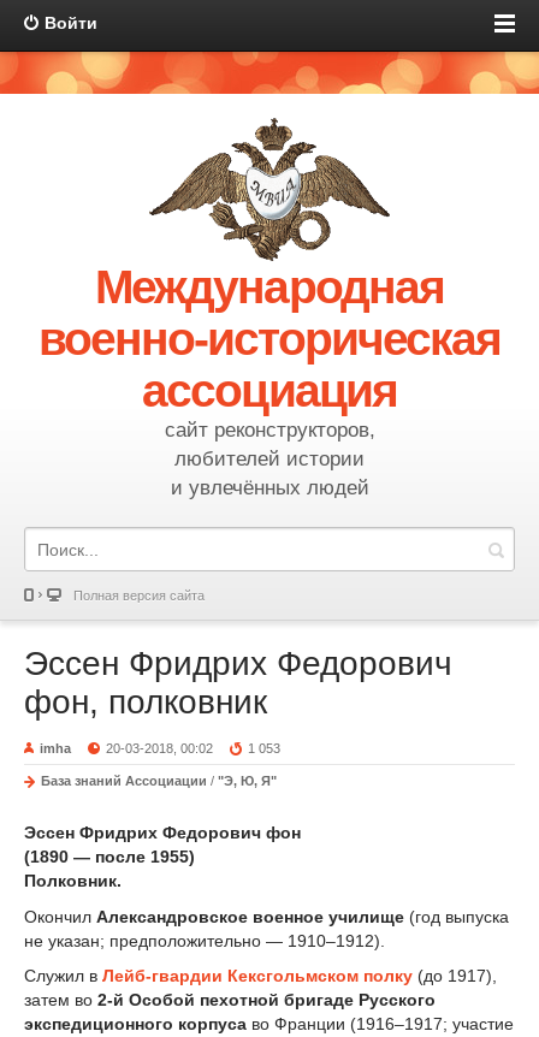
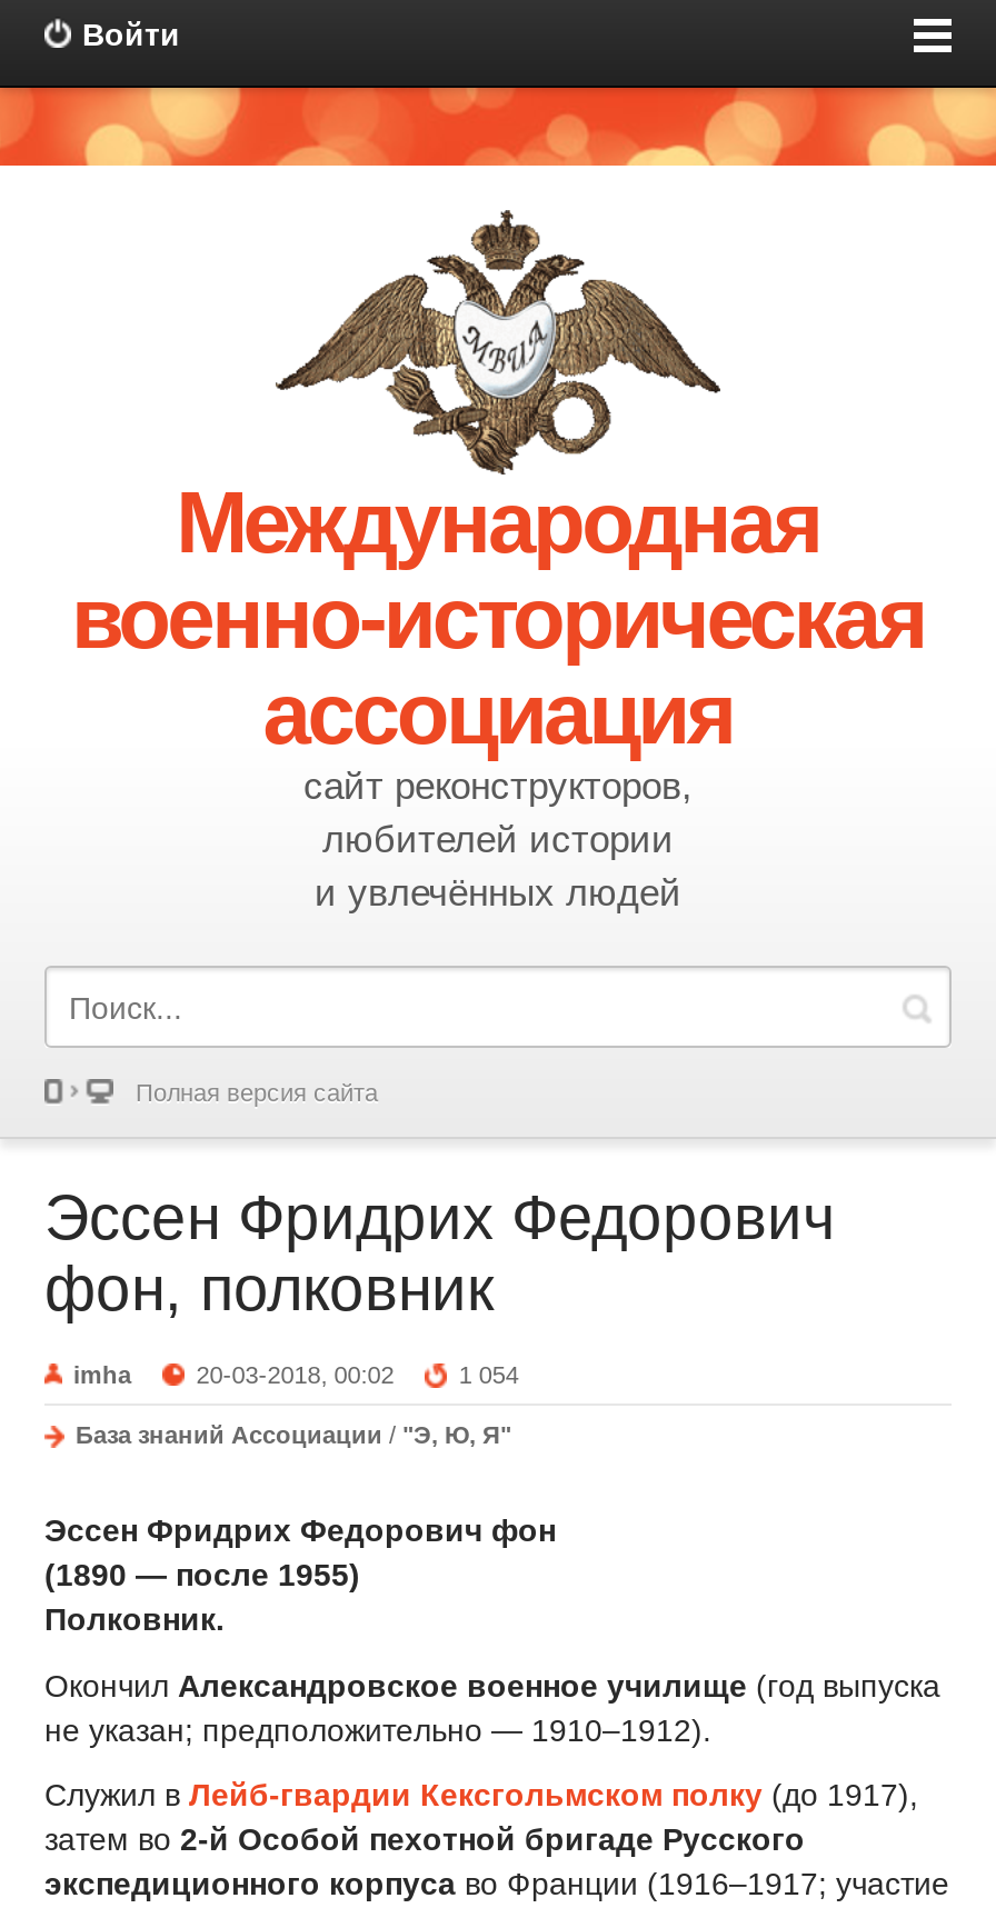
- 1 053
+ 1 054
